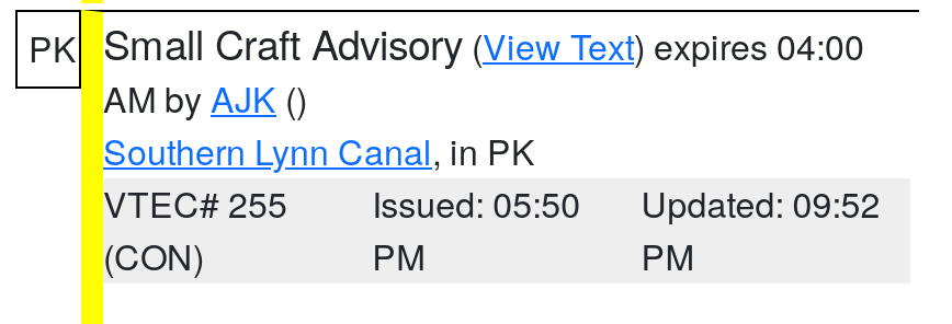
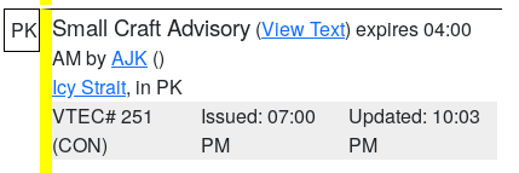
- Southern Lynn Canal, in PK
- VTEC# 255
+ Icy Strait, in PK
+ VTEC# 251

- Issued: 05:50
+ Issued: 07:00

- Updated: 09:52
+ Updated: 10:03
